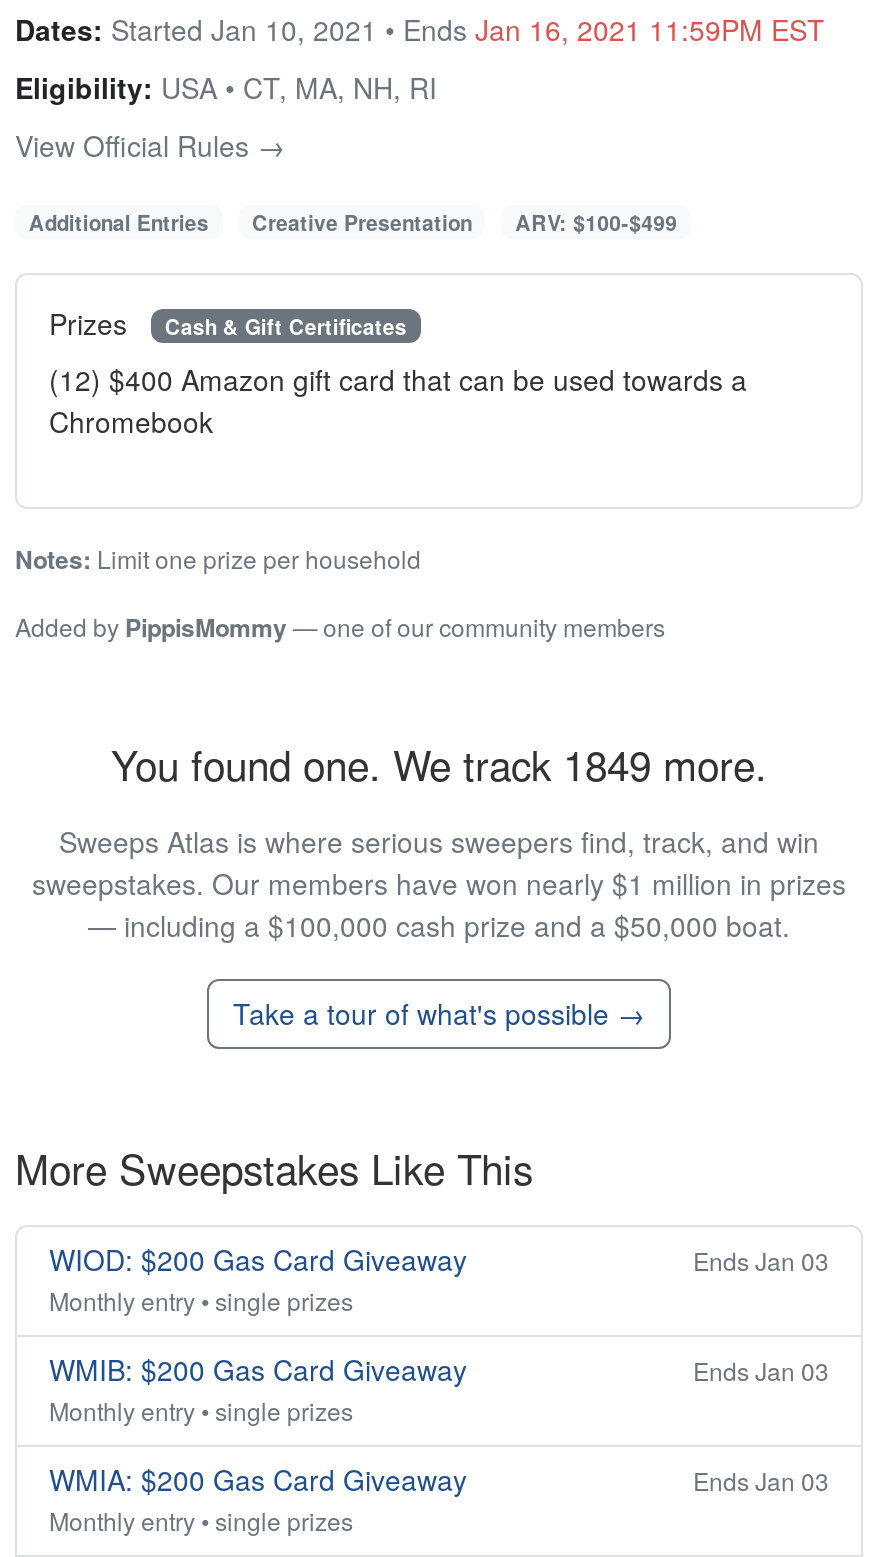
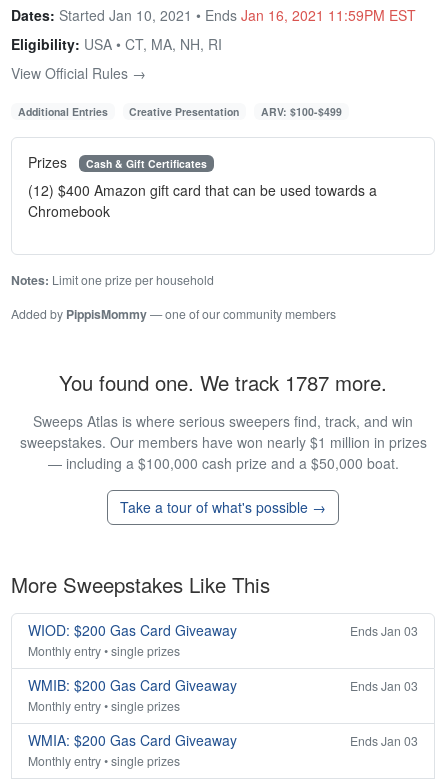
- You found one. We track 1849 more.
+ You found one. We track 1787 more.
